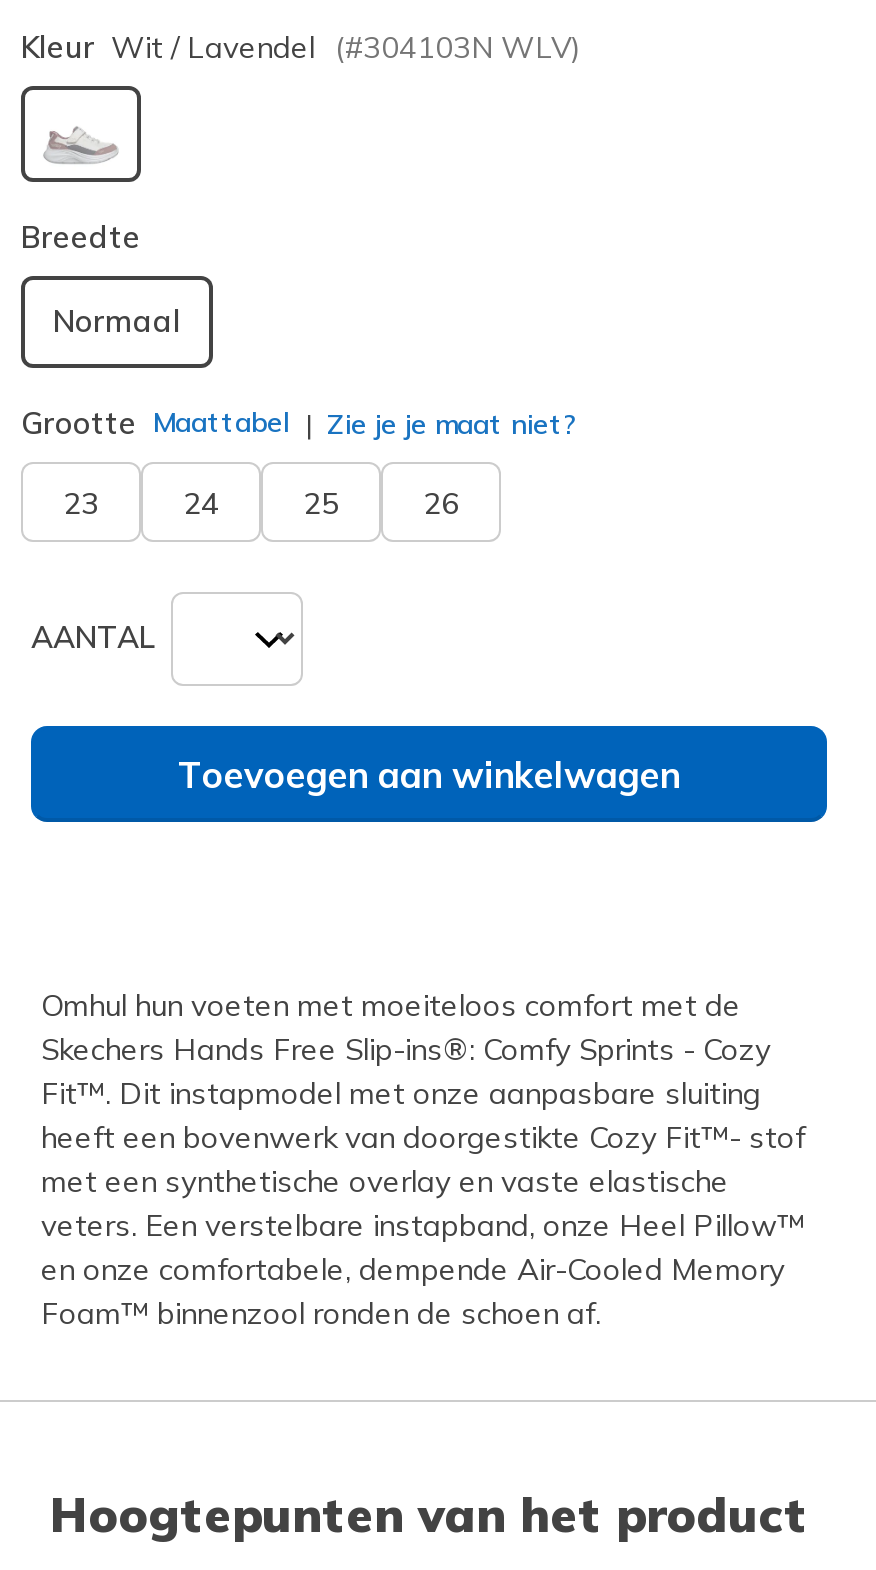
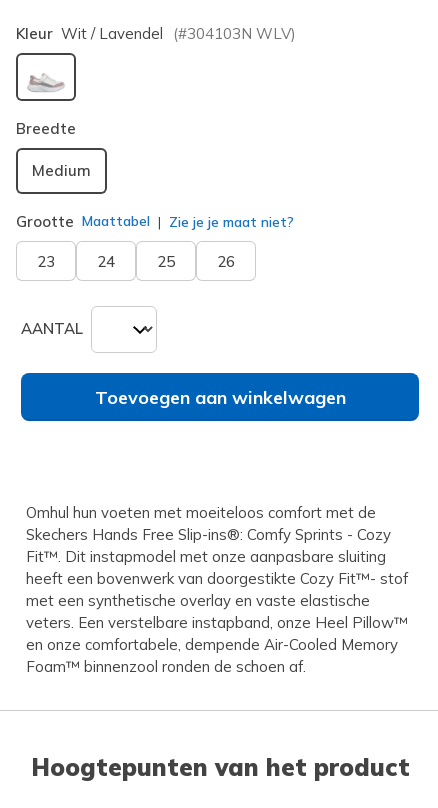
- Normaal
+ Medium
